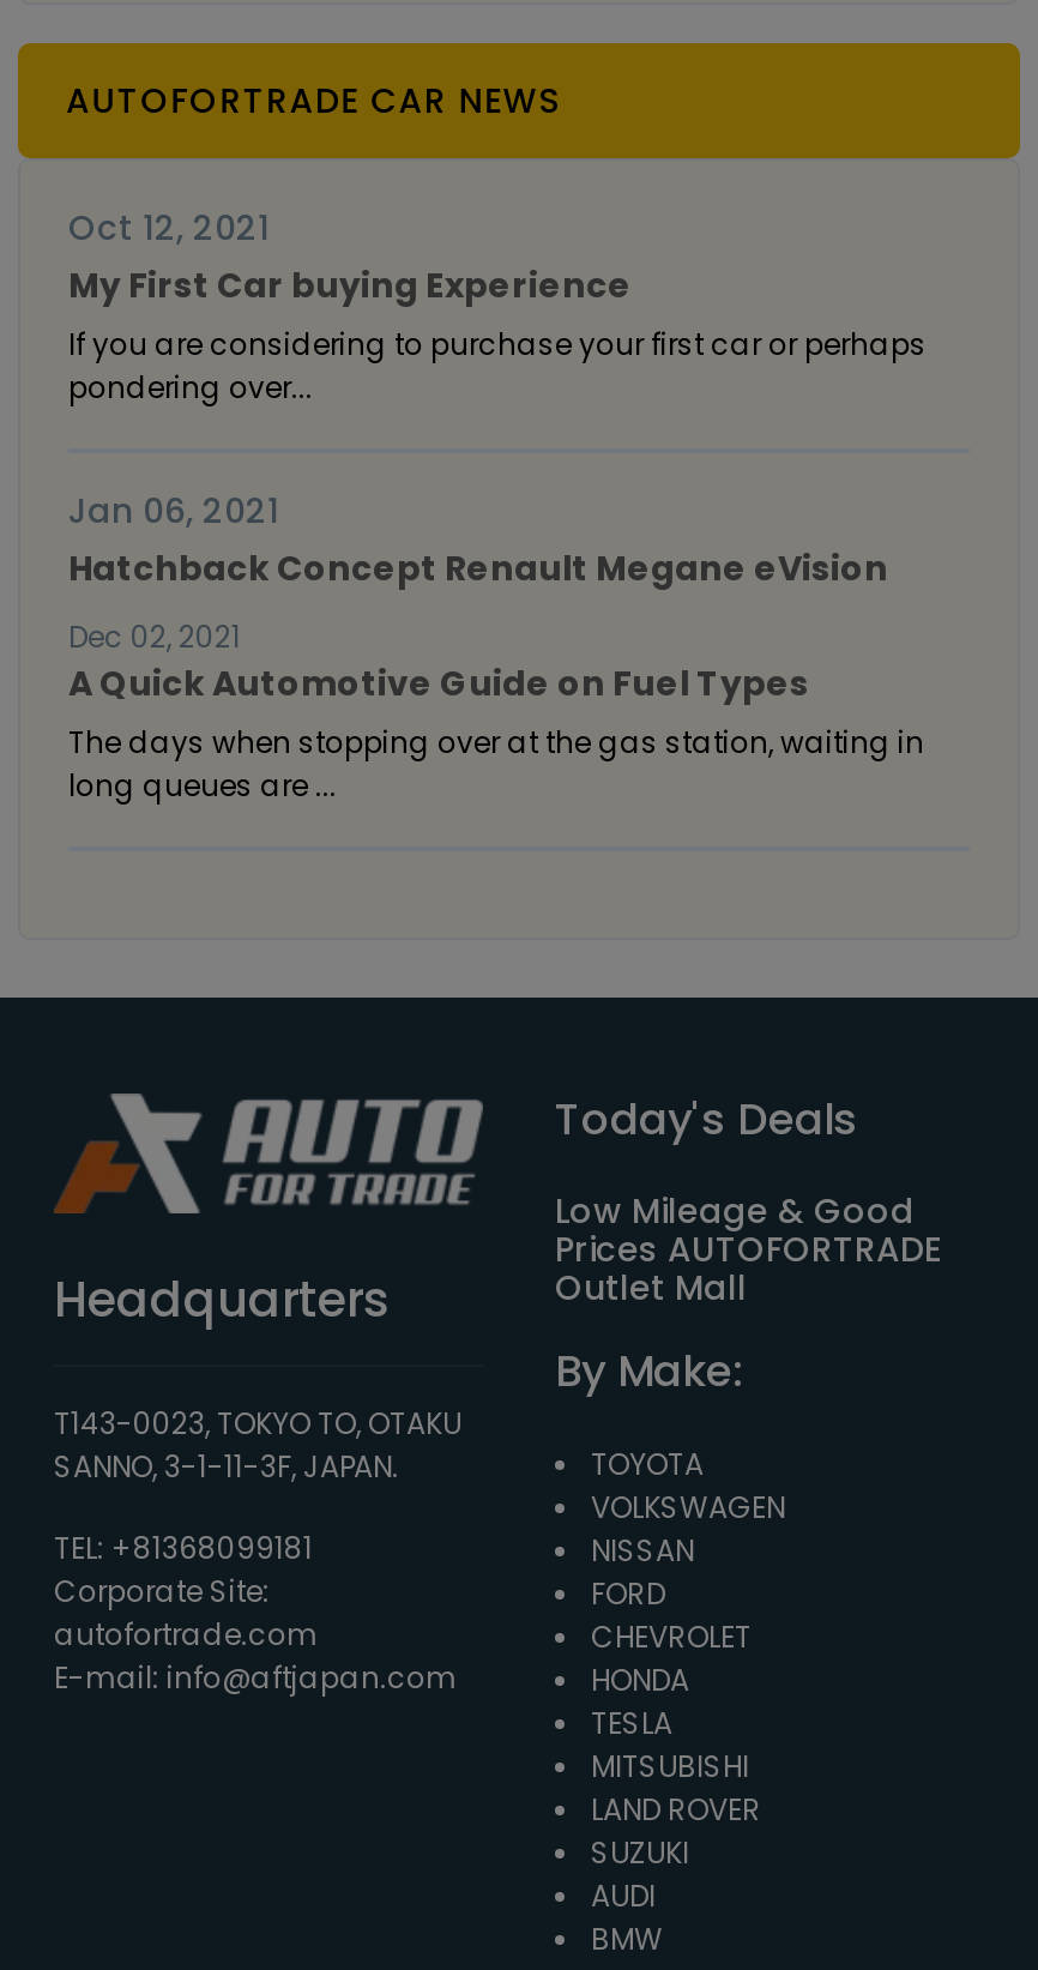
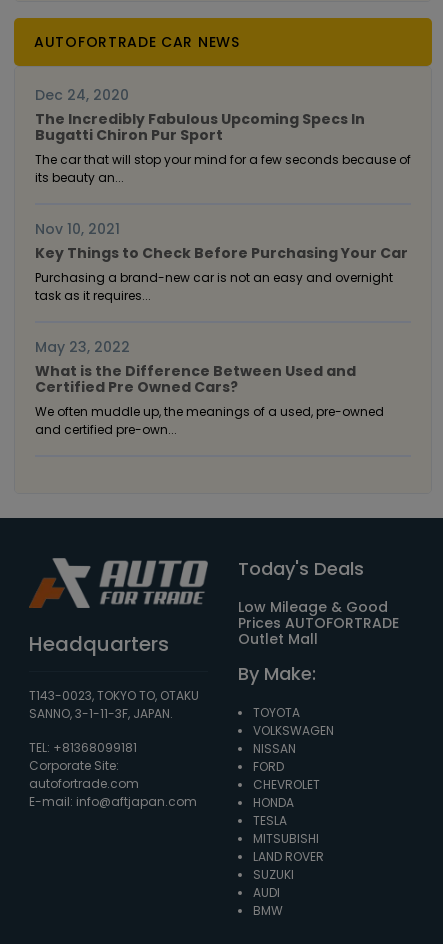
- Oct 12, 2021
- My First Car buying Experience
- If you are considering to purchase your first car or perhaps
- pondering over...
+ Dec 24, 2020
+ The Incredibly Fabulous Upcoming Specs In
+ Bugatti Chiron Pur Sport
+ The car that will stop your mind for a few seconds because of
+ its beauty an...

- Jan 06, 2021
- Hatchback Concept Renault Megane eVision
+ Nov 10, 2021
+ Key Things to Check Before Purchasing Your Car
+ Purchasing a brand-new car is not an easy and overnight
+ task as it requires...

- Dec 02, 2021
- A Quick Automotive Guide on Fuel Types
- The days when stopping over at the gas station, waiting in
- long queues are ...
+ May 23, 2022
+ What is the Difference Between Used and
+ Certified Pre Owned Cars?
+ We often muddle up, the meanings of a used, pre-owned
+ and certified pre-own...
